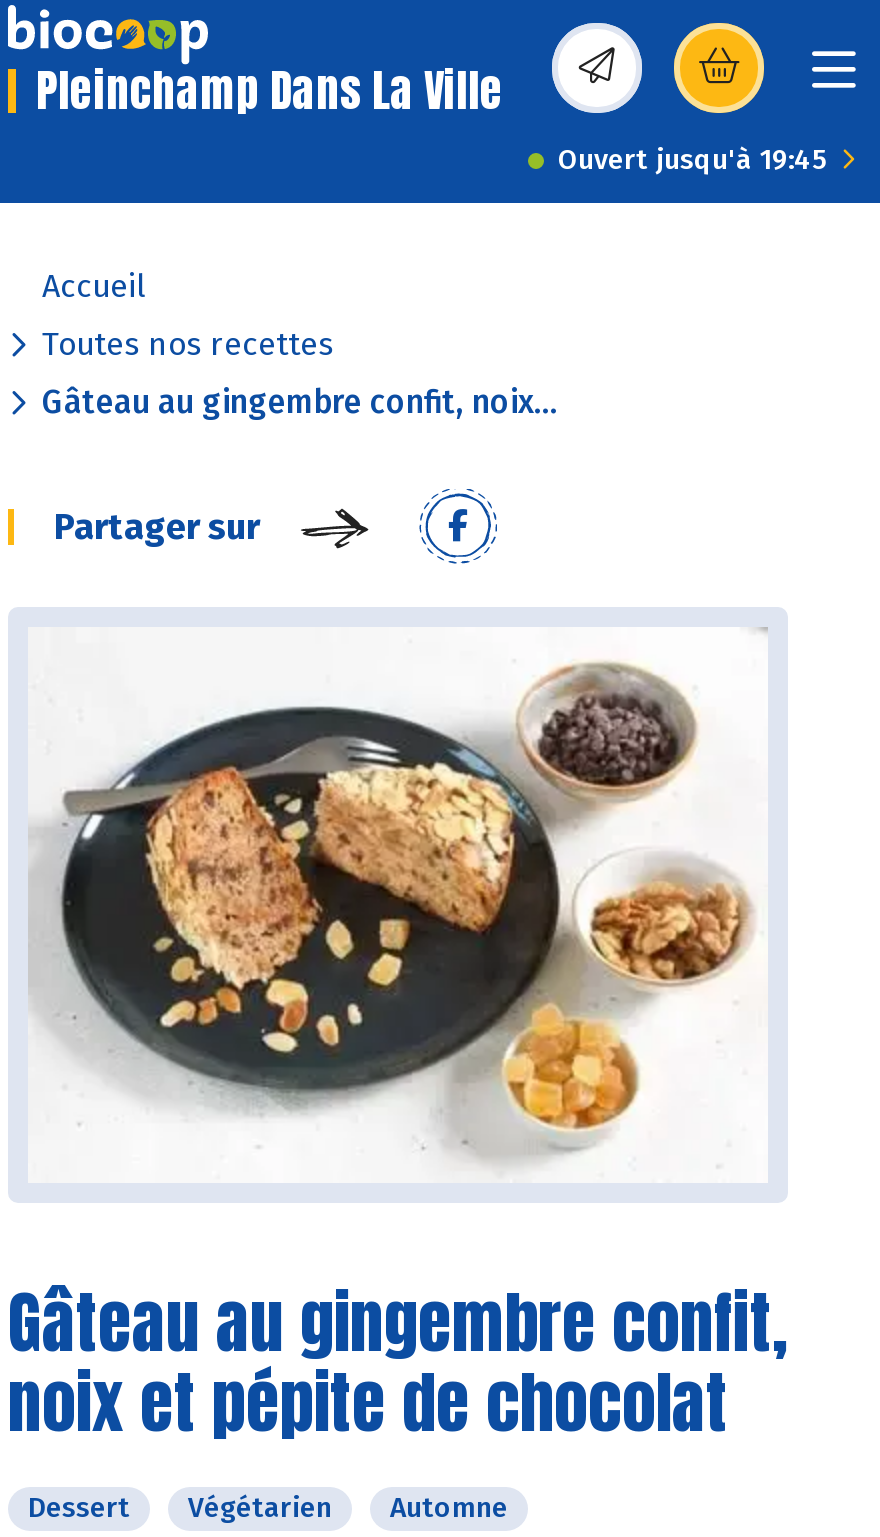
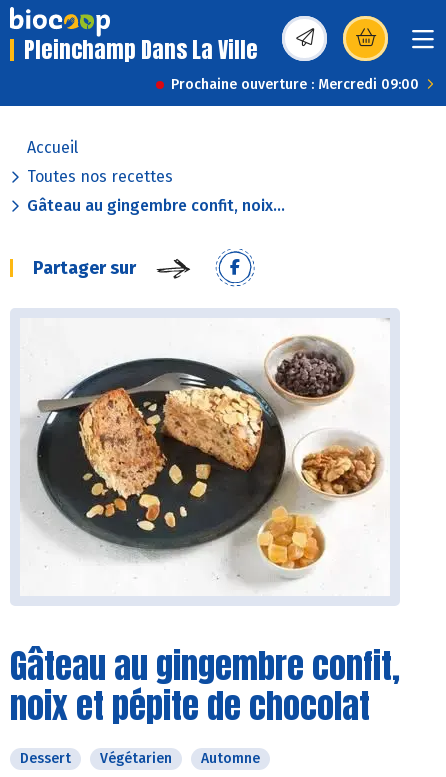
- Ouvert jusqu'à 19:45
+ Prochaine ouverture : Mercredi 09:00
